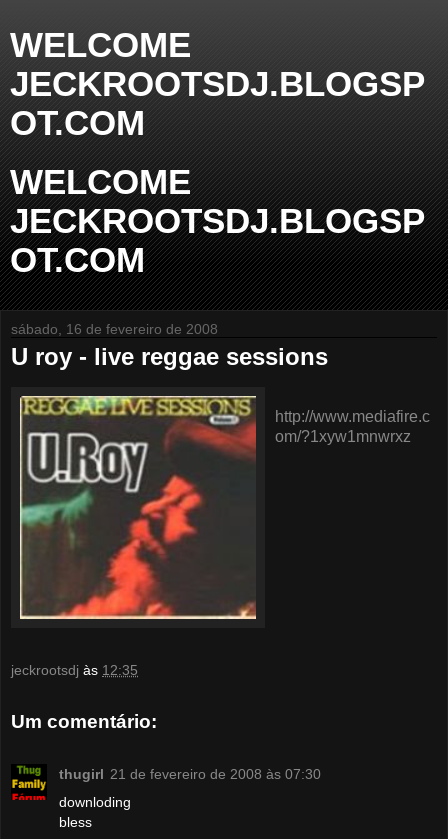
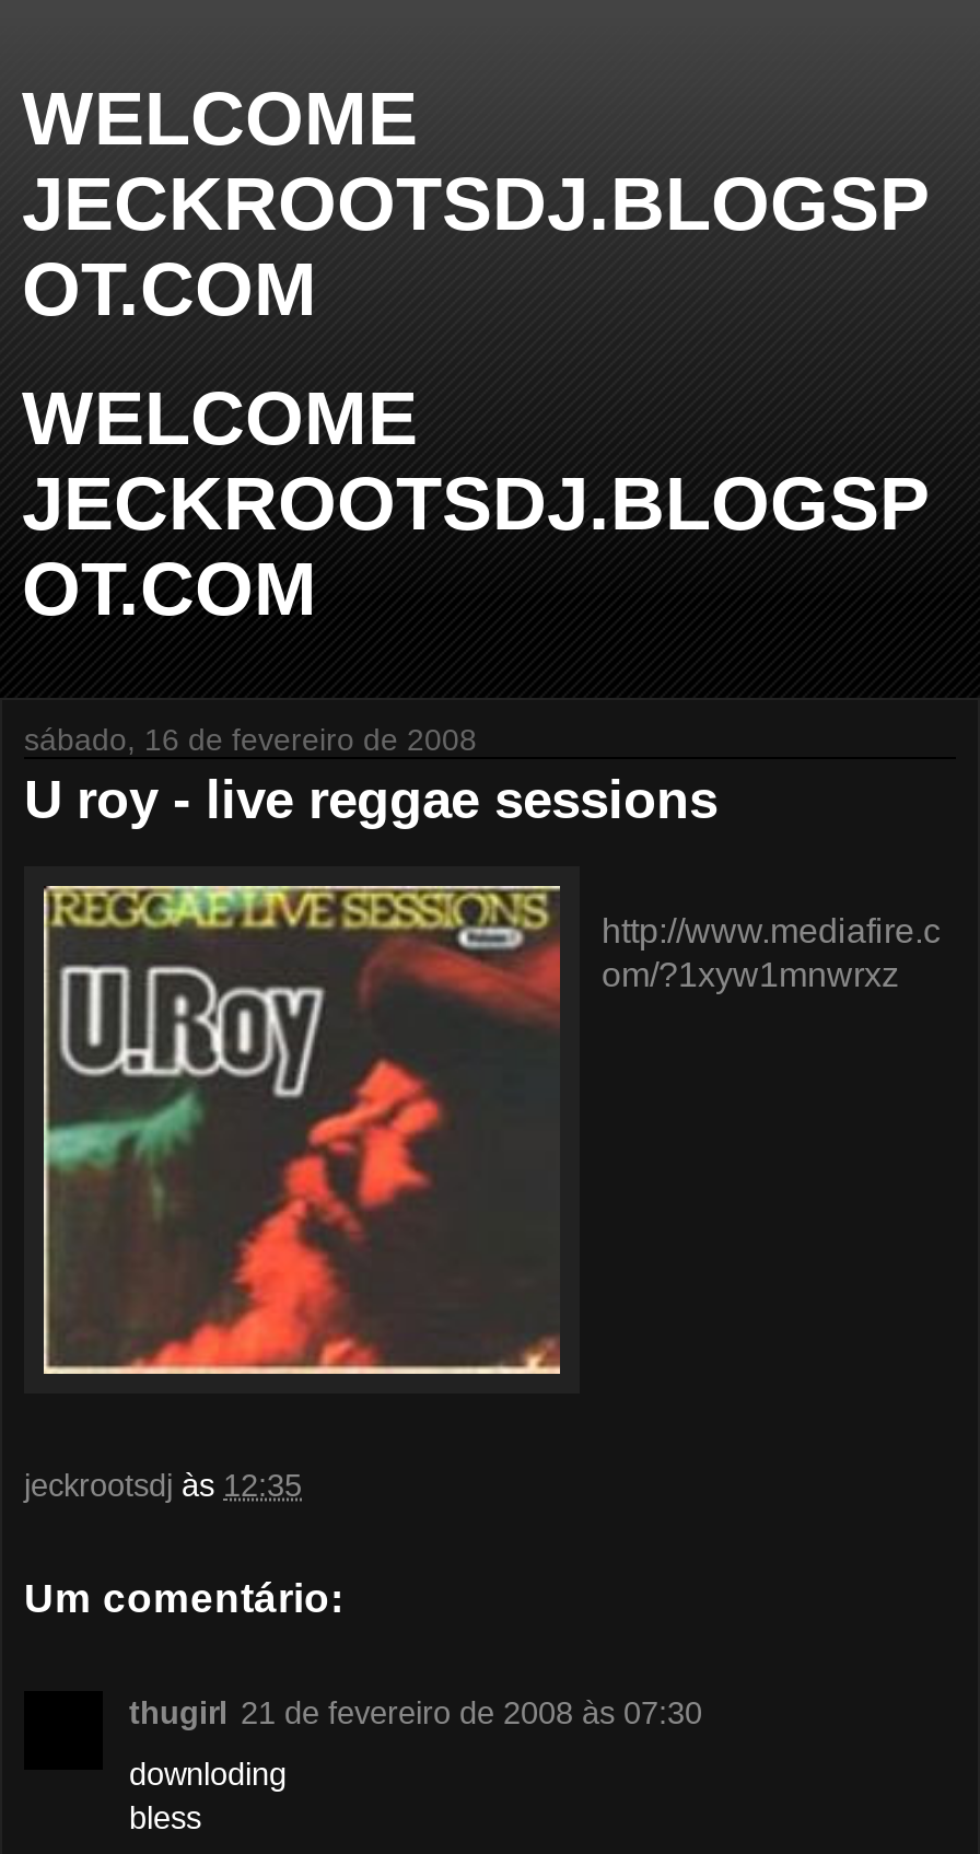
- [image]
